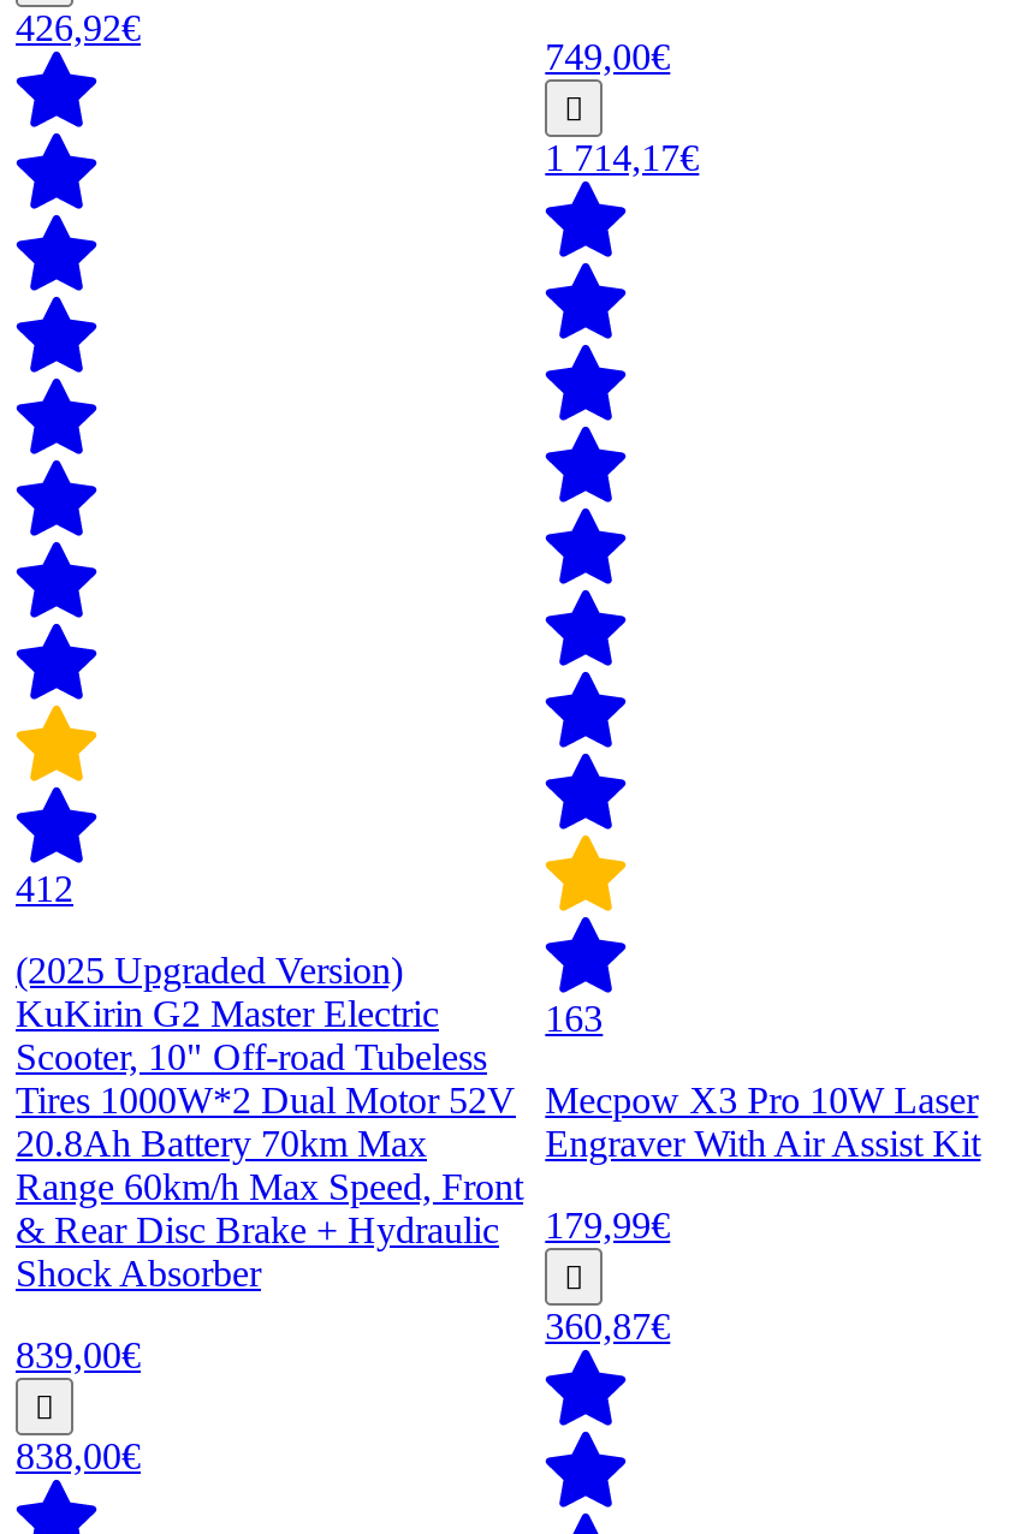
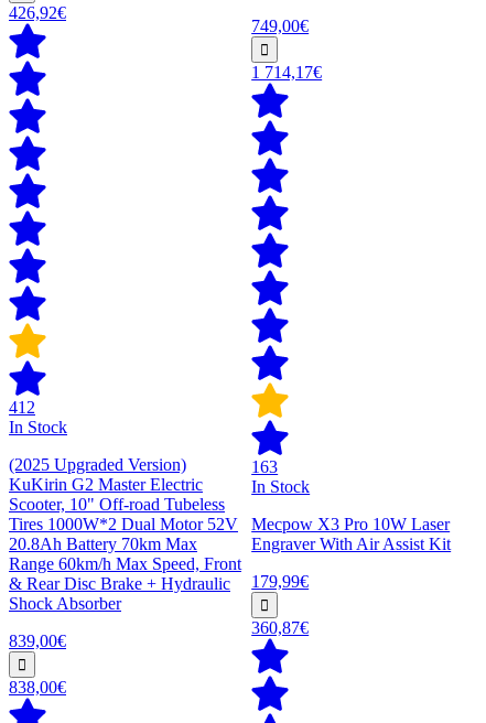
+ In Stock

+ In Stock
